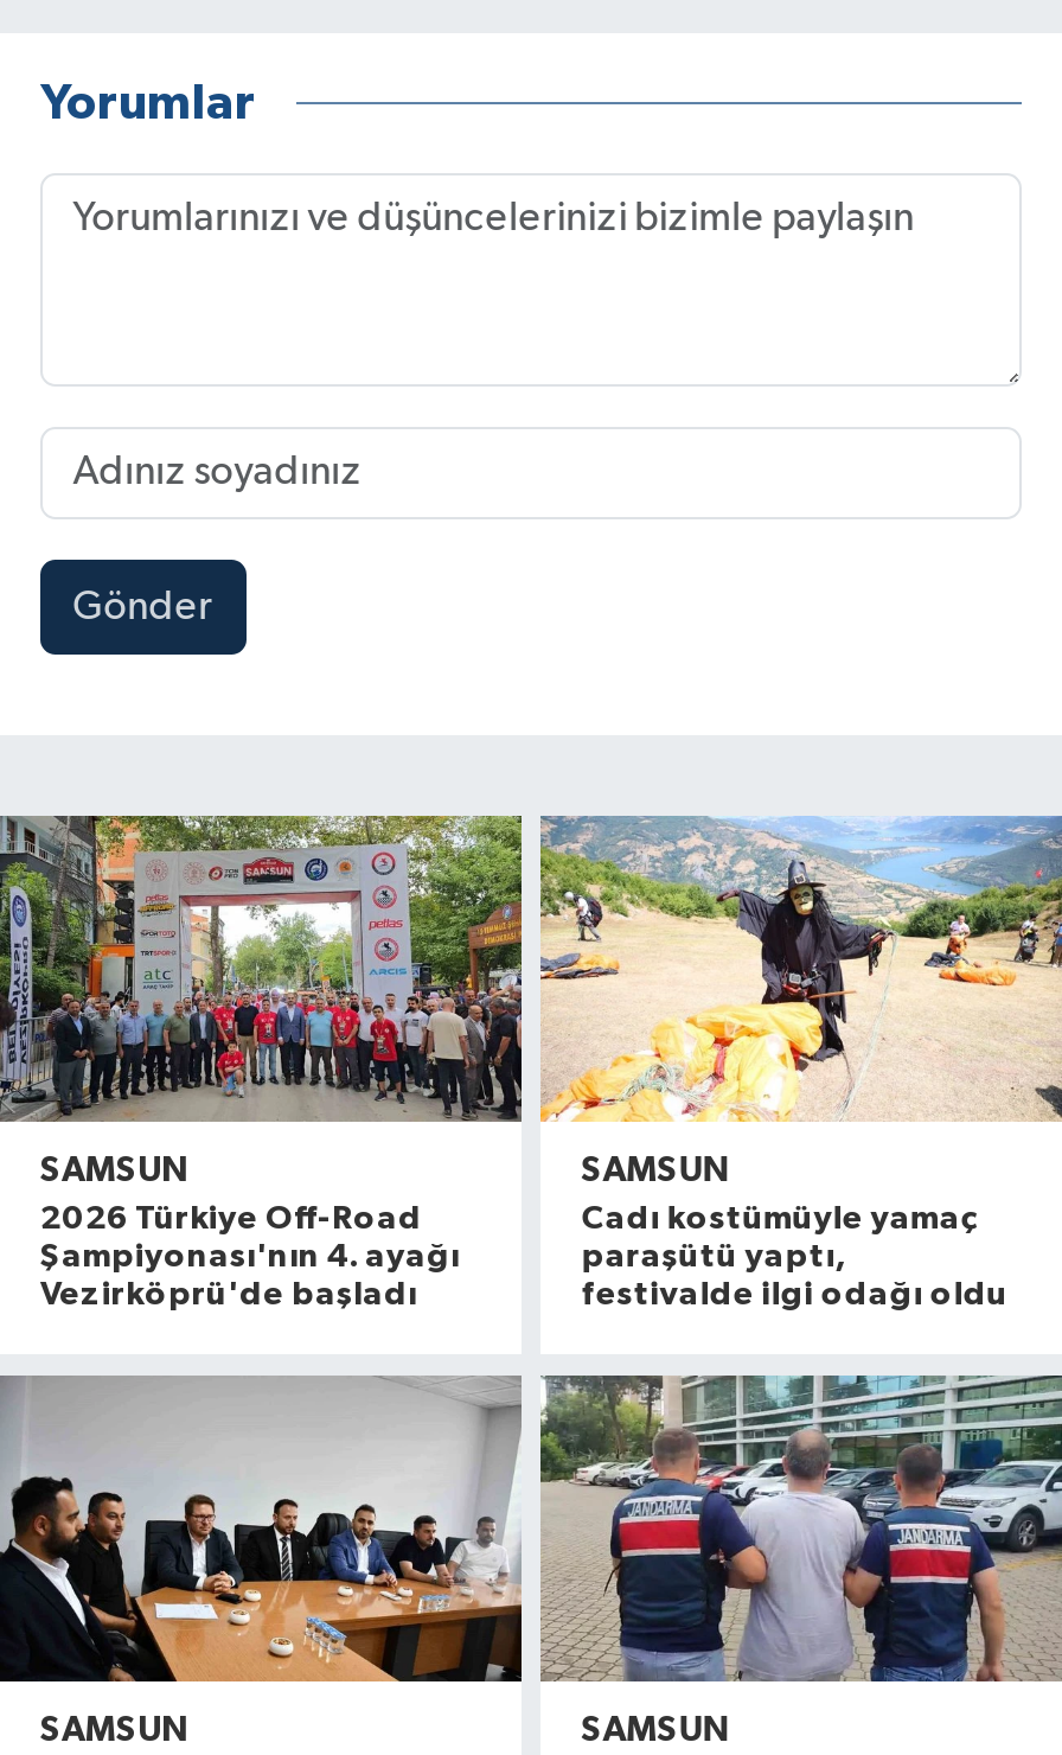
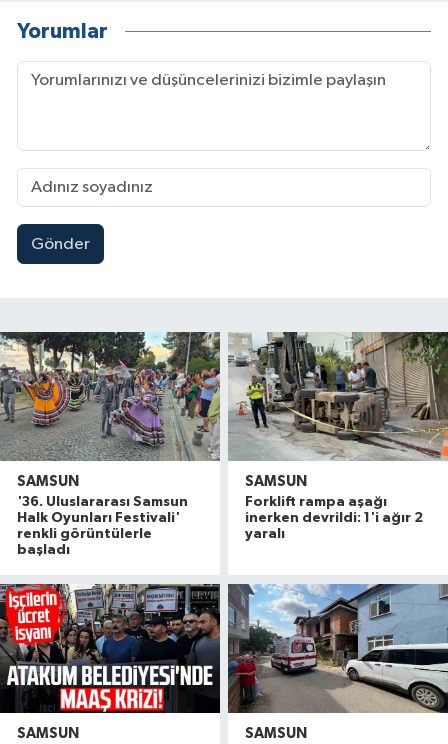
- [image]
- 2026 Türkiye Off-Road
- Şampiyonası'nın 4. ayağı
- Vezirköprü'de başladı
+ [image]
+ '36. Uluslararası Samsun
+ Halk Oyunları Festivali'
+ renkli görüntülerle
+ başladı

- [image]
- Cadı kostümüyle yamaç
- paraşütü yaptı,
- festivalde ilgi odağı oldu
+ [image]
+ Forklift rampa aşağı
+ inerken devrildi: 1'i ağır 2
+ yaralı

- [image]
+ [image]

- [image]
+ [image]
